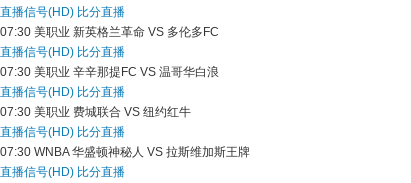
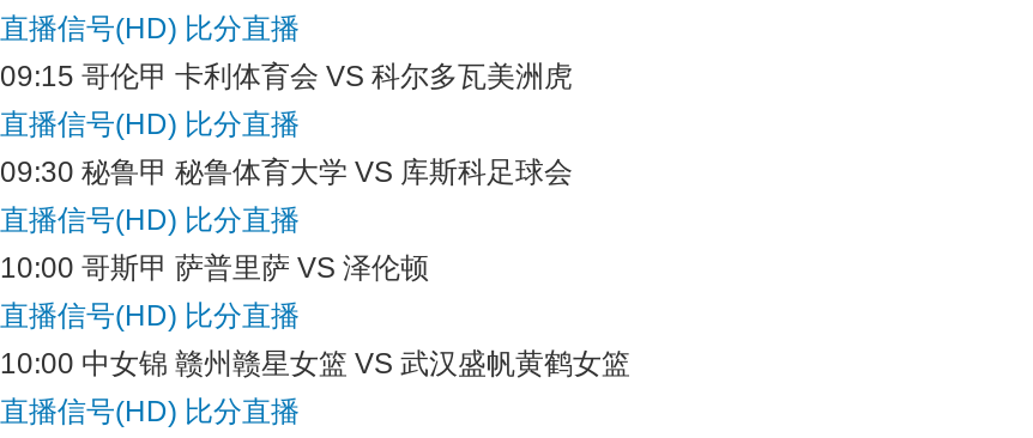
- 07:30 美职业新英格兰革命 VS 多伦多FC
+ 09:15 哥伦甲卡利体育会 VS 科尔多瓦美洲虎

- 07:30 美职业辛辛那提FC VS 温哥华白浪
+ 09:30 秘鲁甲秘鲁体育大学 VS 库斯科足球会

- 07:30 美职业费城联合 VS 纽约红牛
+ 10:00 哥斯甲萨普里萨 VS 泽伦顿

- 07:30 WNBA华盛顿神秘人 VS 拉斯维加斯王牌
+ 10:00 中女锦赣州赣星女篮 VS 武汉盛帆黄鹤女篮
